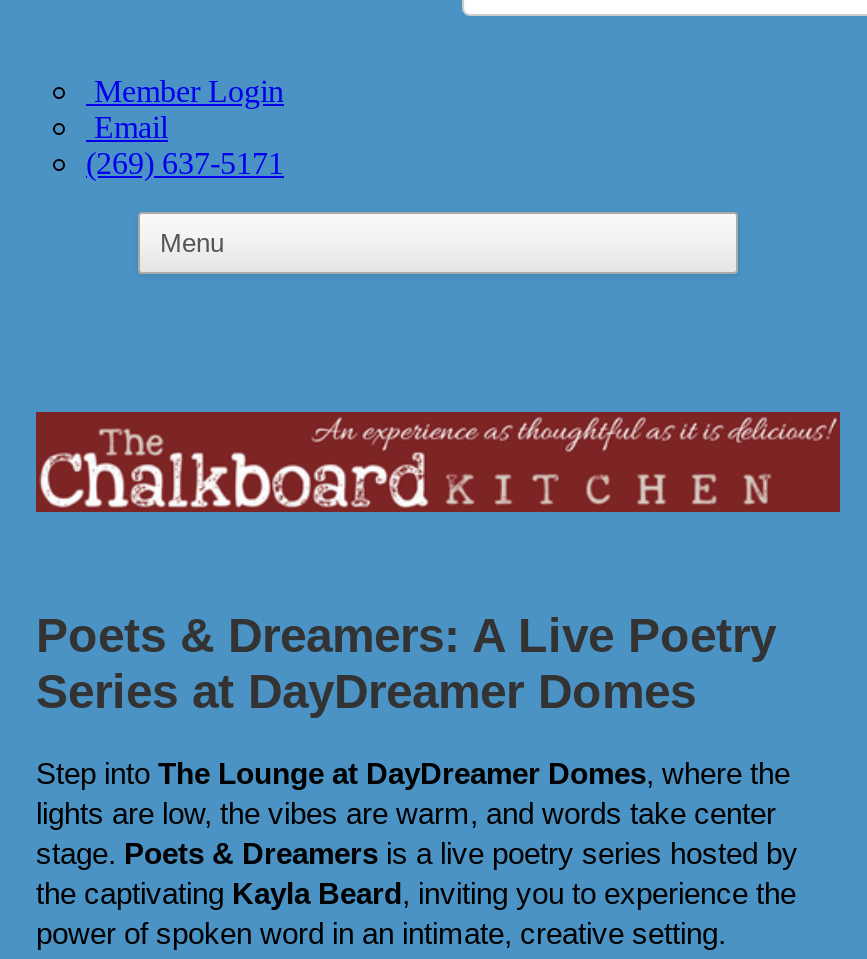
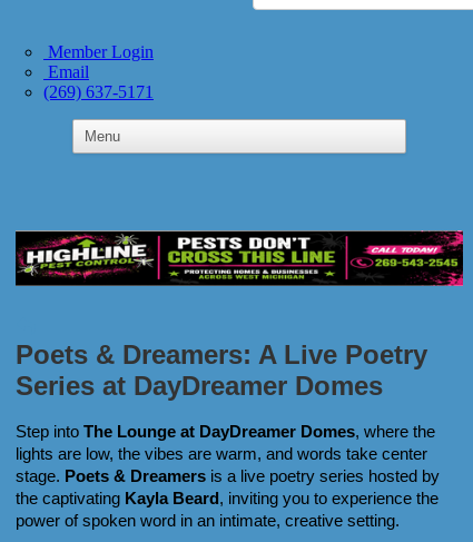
- [image]
+ [image]
